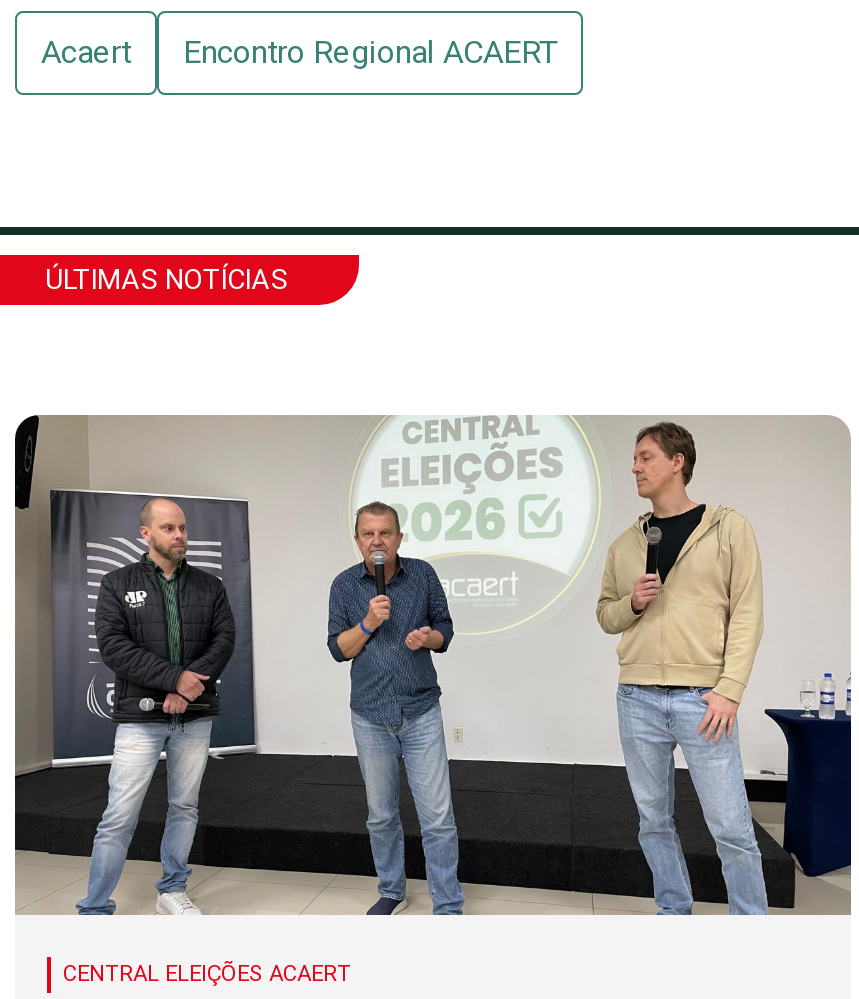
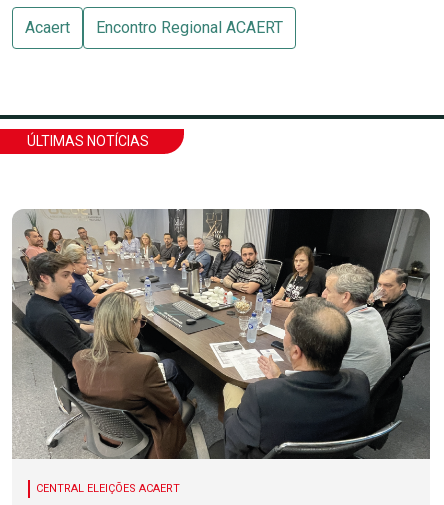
- [image]
+ [image]
